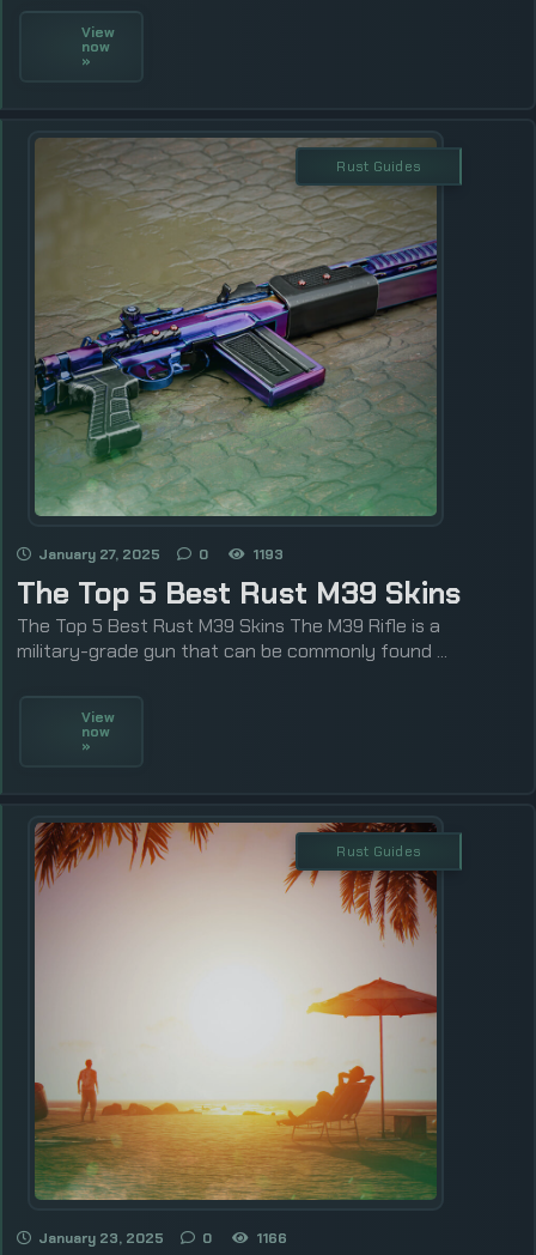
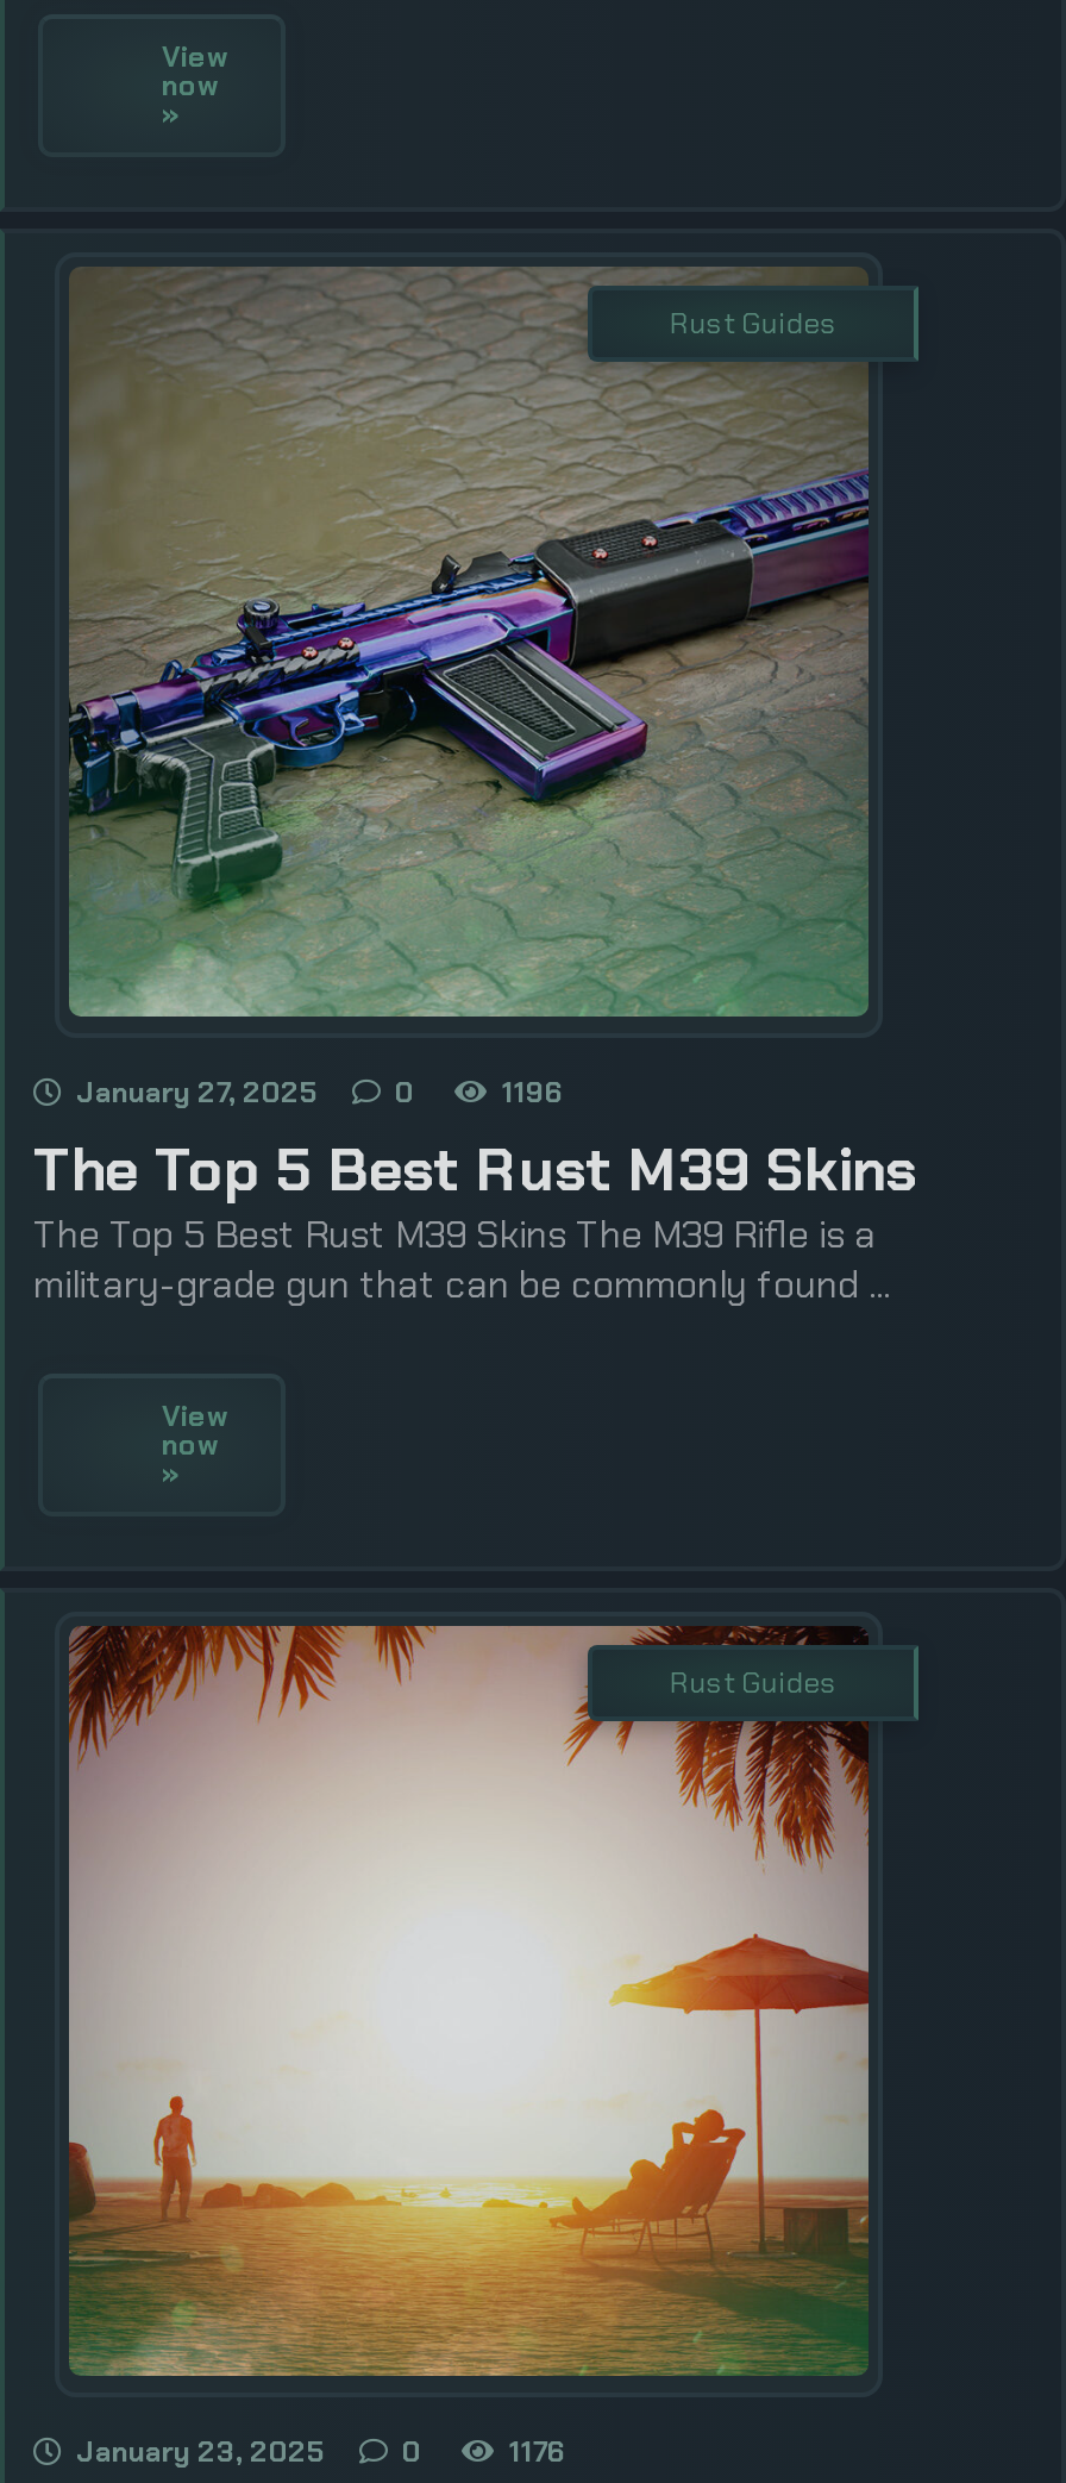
- 1193
+ 1196

- 1166
+ 1176
